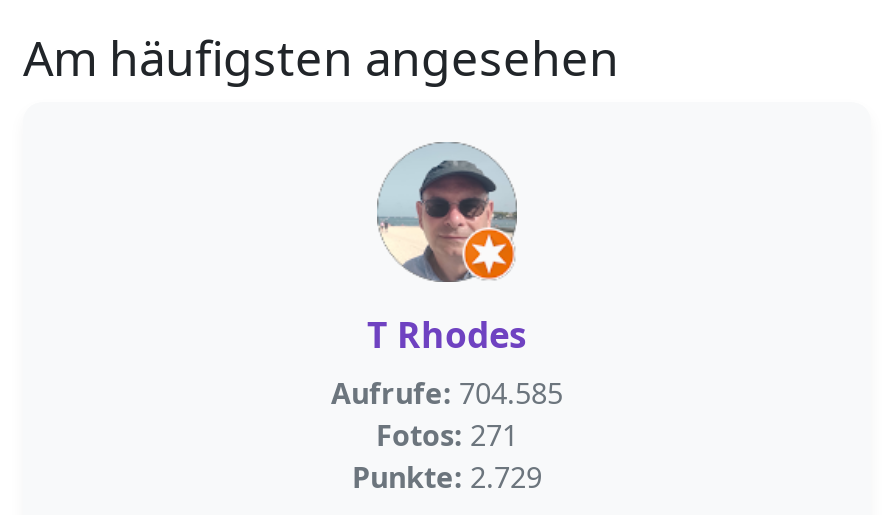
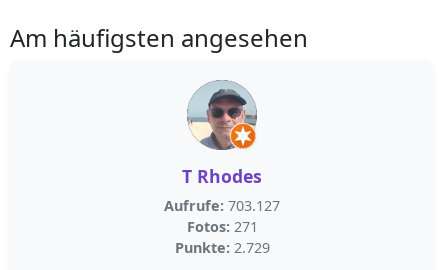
- Aufrufe: 704.585
+ Aufrufe: 703.127
